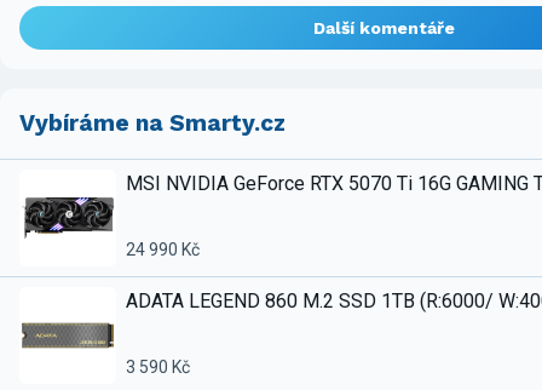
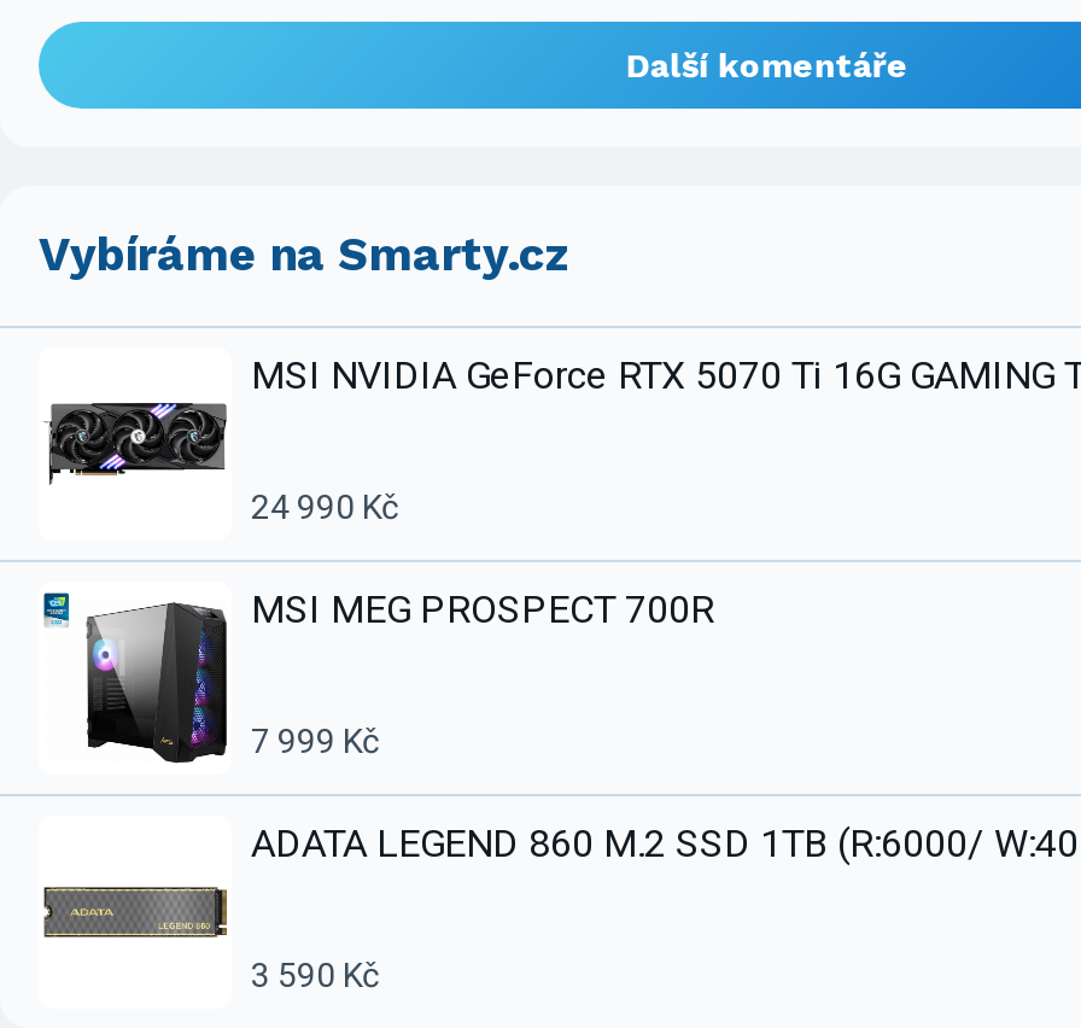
+ [image]
+ MSI MEG PROSPECT 700R
+ 7 999 Kč
